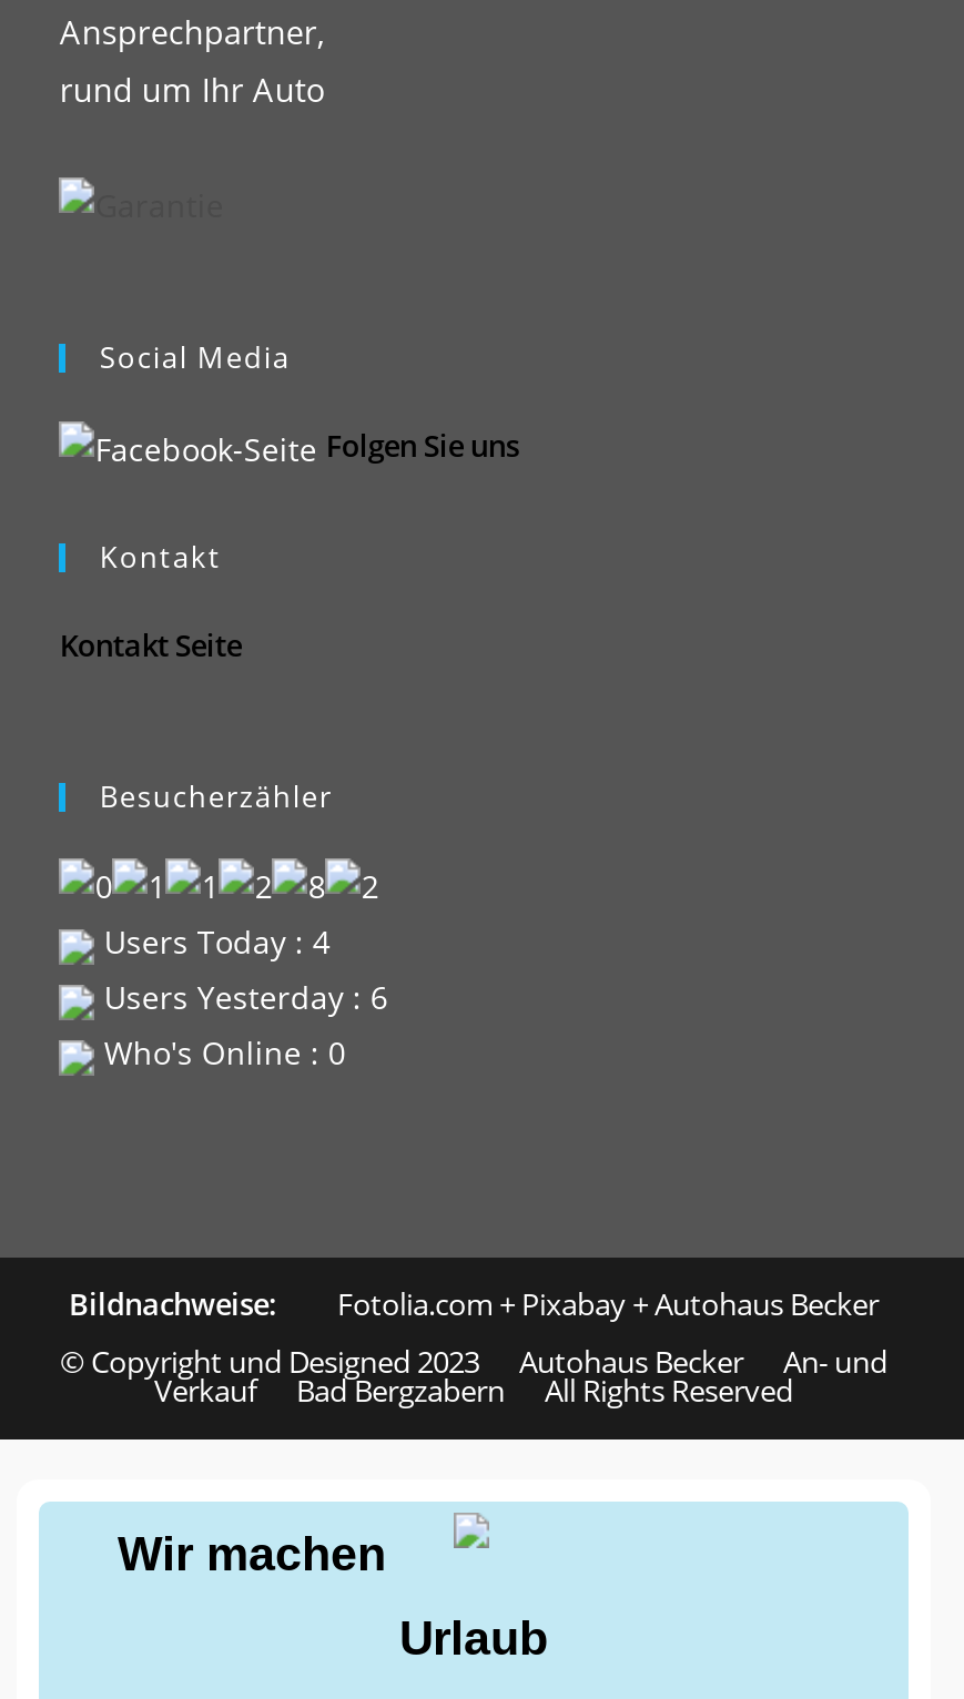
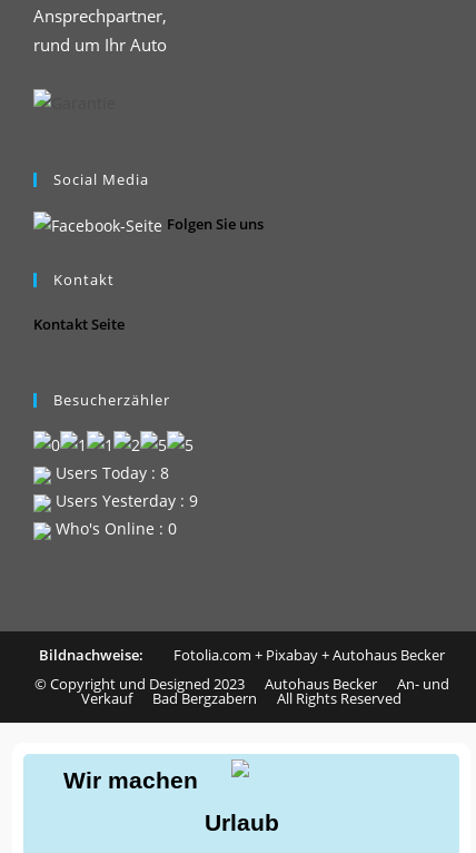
- Users Today : 4
+ Users Today : 8

- Users Yesterday : 6
+ Users Yesterday : 9
